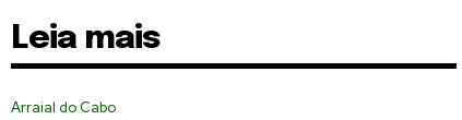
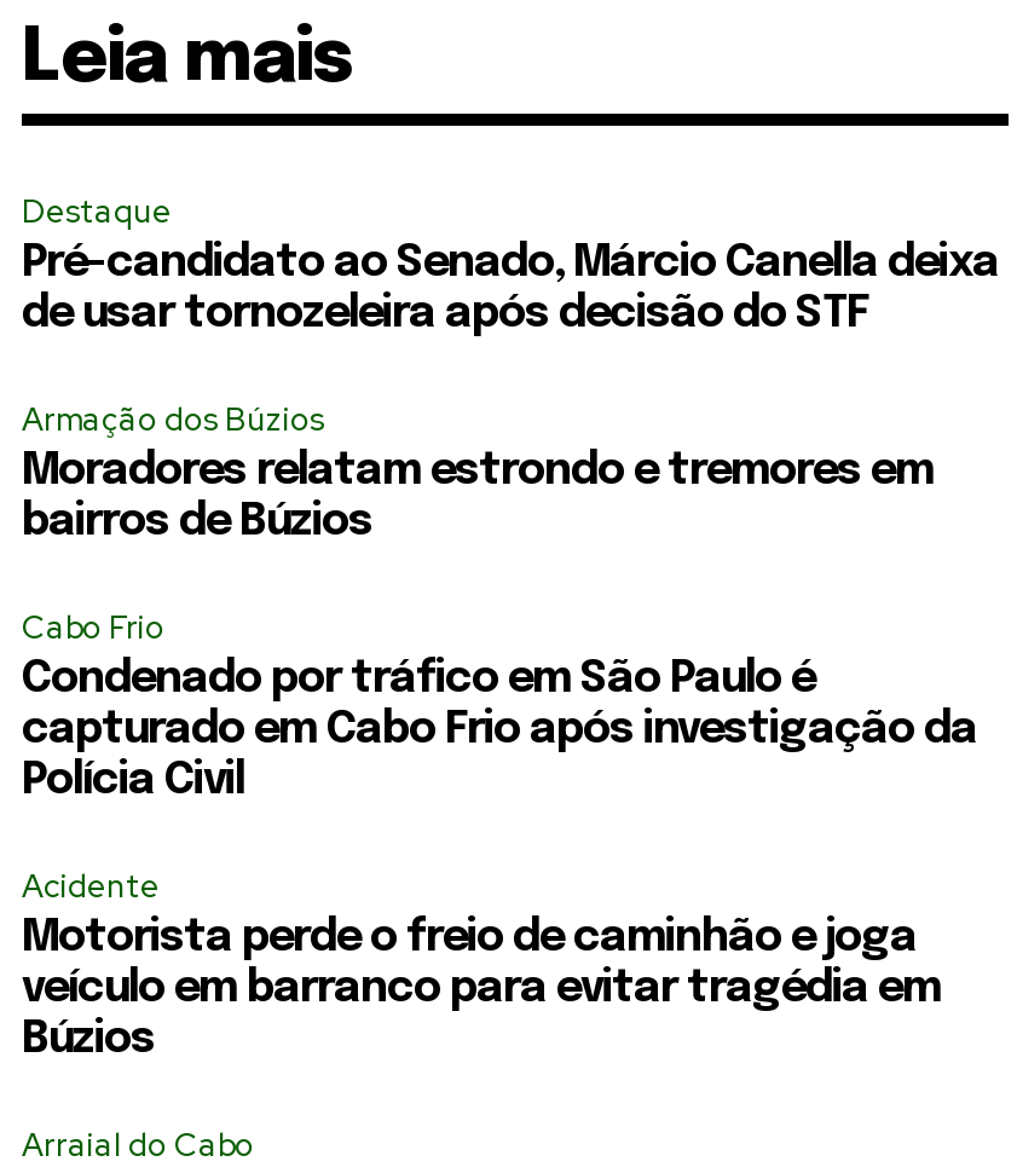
+ Destaque
+ Pré-candidato ao Senado, Márcio Canella deixa
+ de usar tornozeleira após decisão do STF
+ Armação dos Búzios
+ Moradores relatam estrondo e tremores em
+ bairros de Búzios
+ Cabo Frio
+ Condenado por tráfico em São Paulo é
+ capturado em Cabo Frio após investigação da
+ Polícia Civil
+ Acidente
+ Motorista perde o freio de caminhão e joga
+ veículo em barranco para evitar tragédia em
+ Búzios
